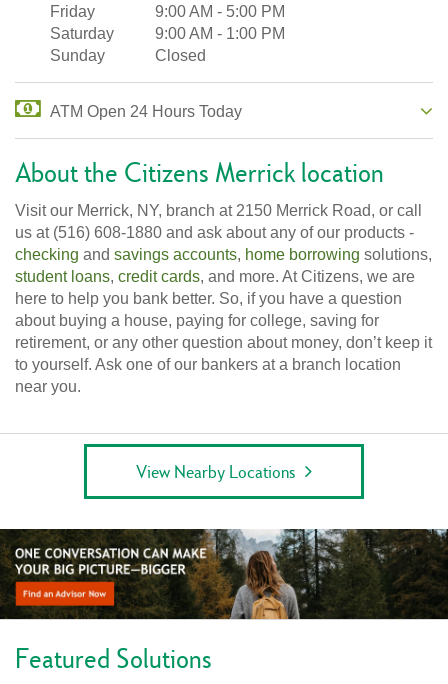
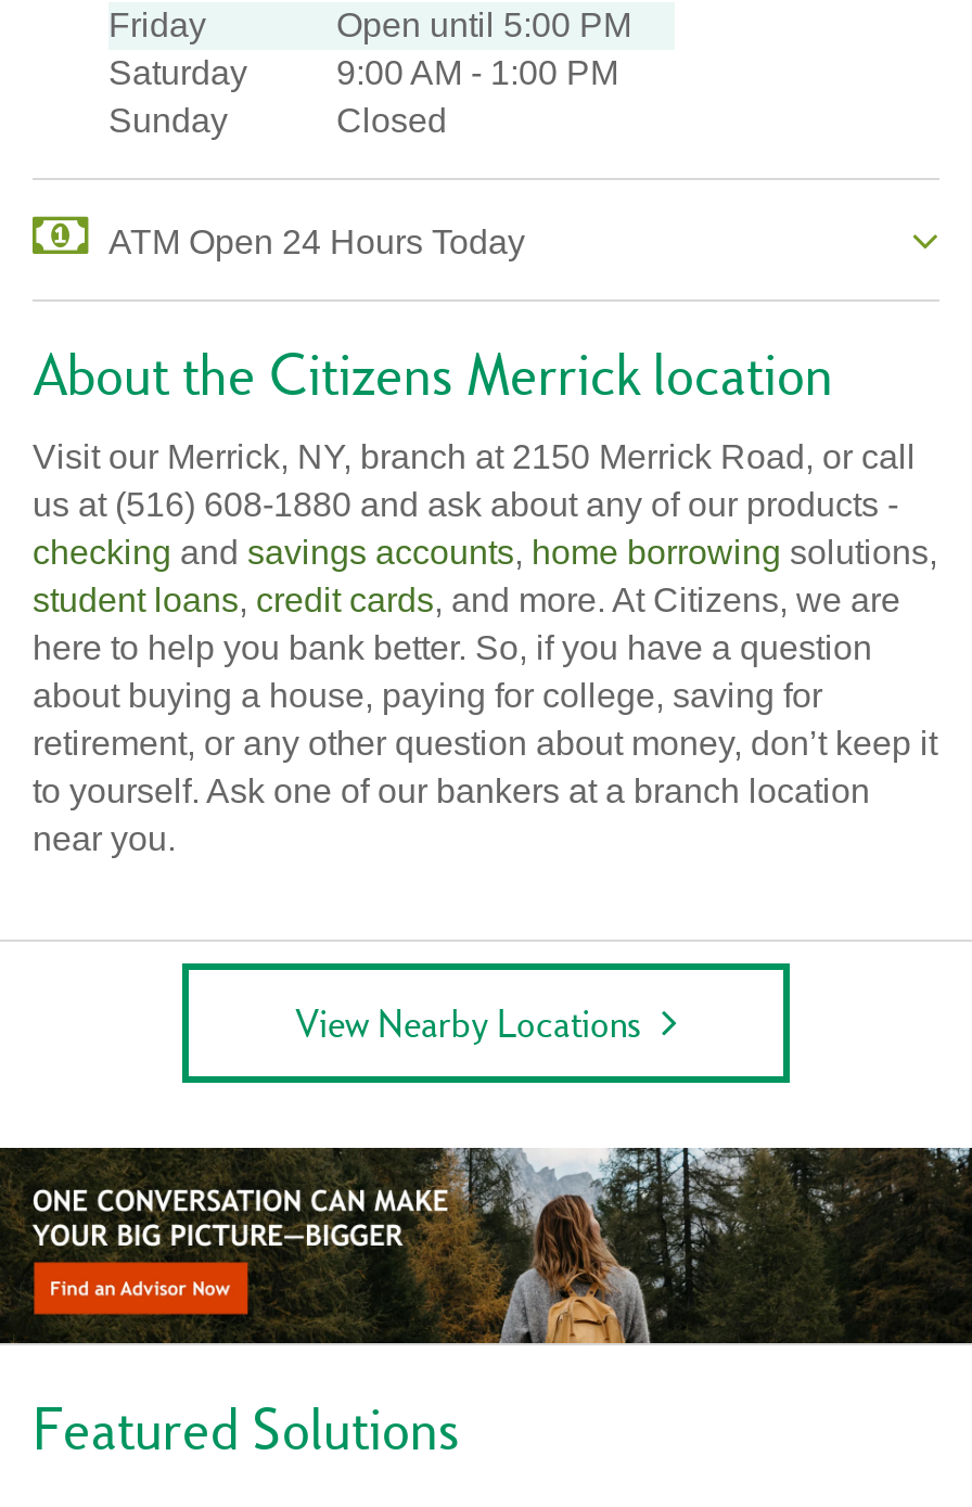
- 9:00 AM - 5:00 PM
+ Open until 5:00 PM
